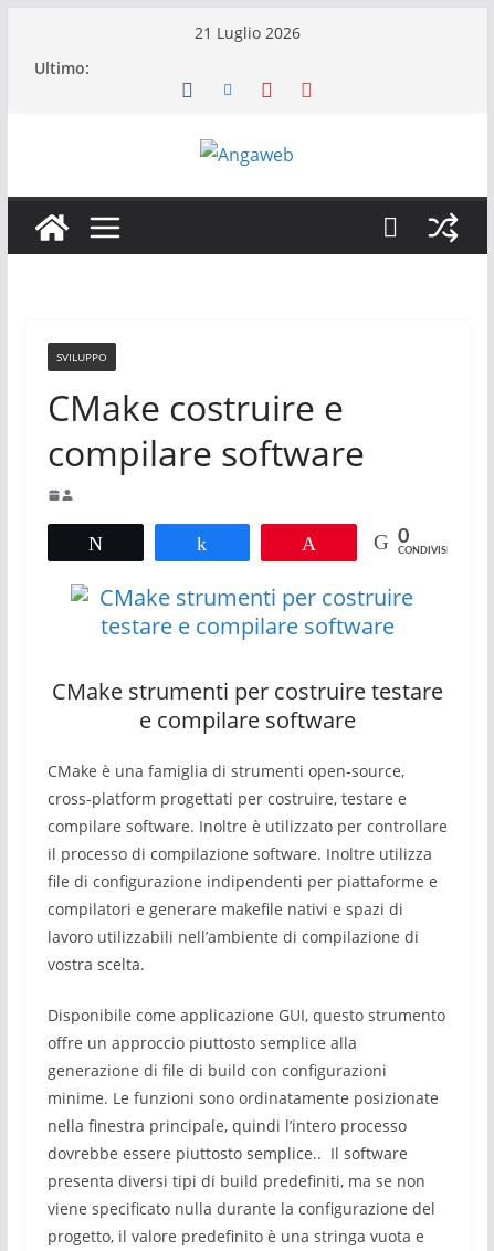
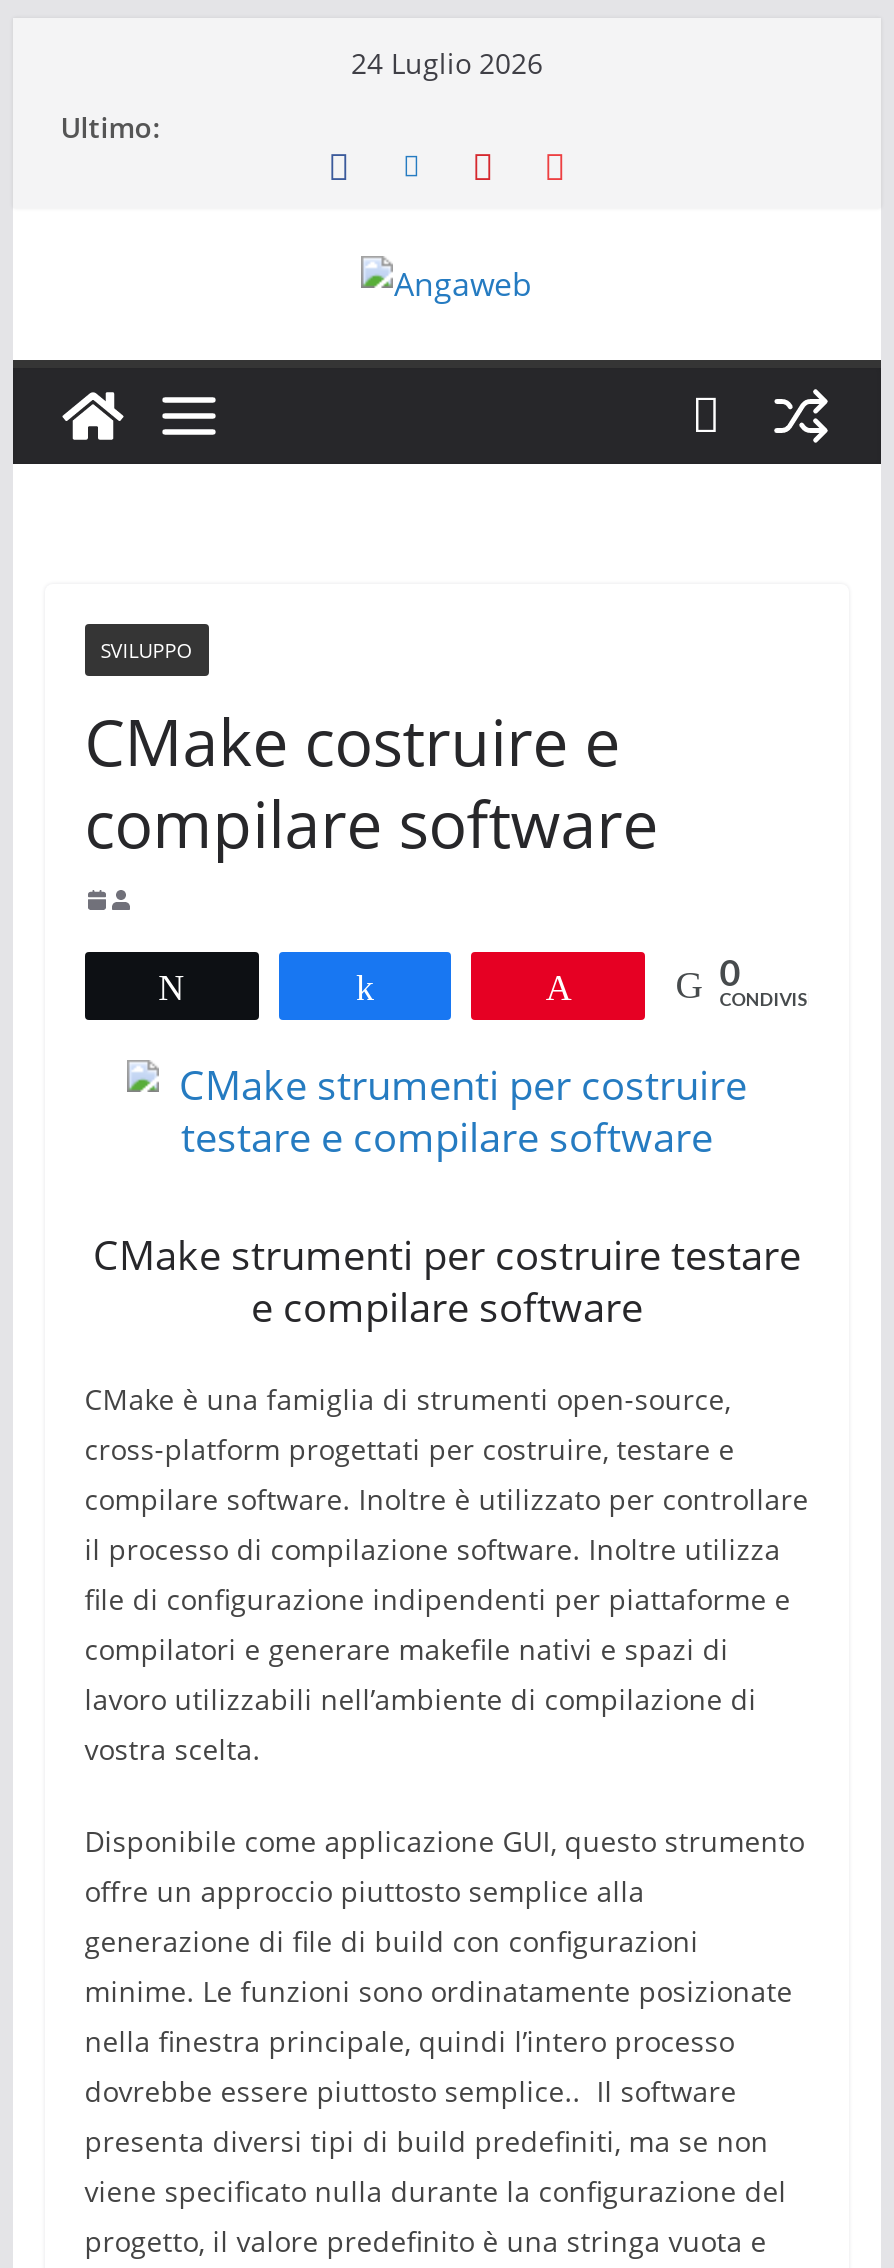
- 21 Luglio 2026
+ 24 Luglio 2026
